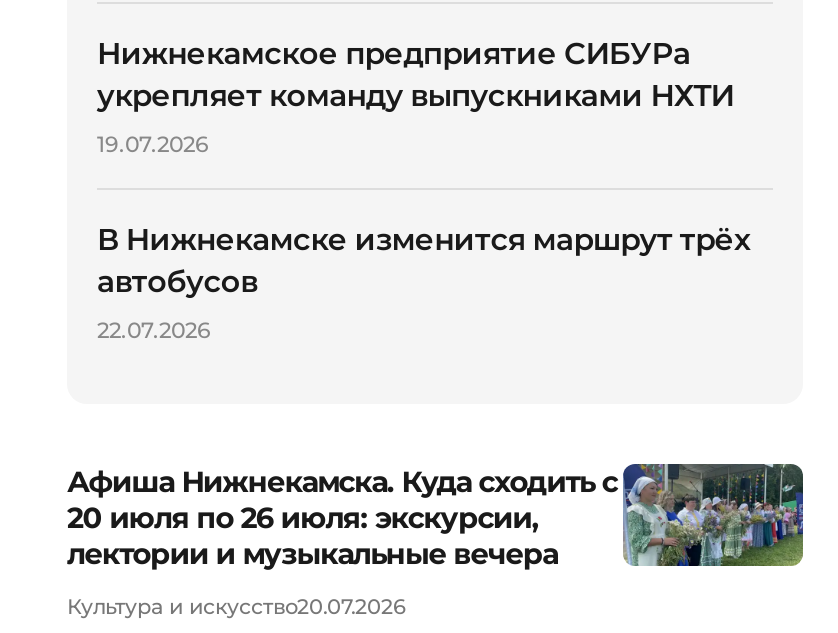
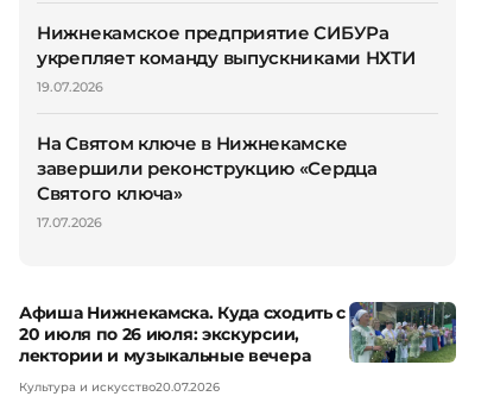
- В Нижнекамске изменится маршрут трёх
- автобусов
- 22.07.2026
+ На Святом ключе в Нижнекамске
+ завершили реконструкцию «Сердца
+ Святого ключа»
+ 17.07.2026
